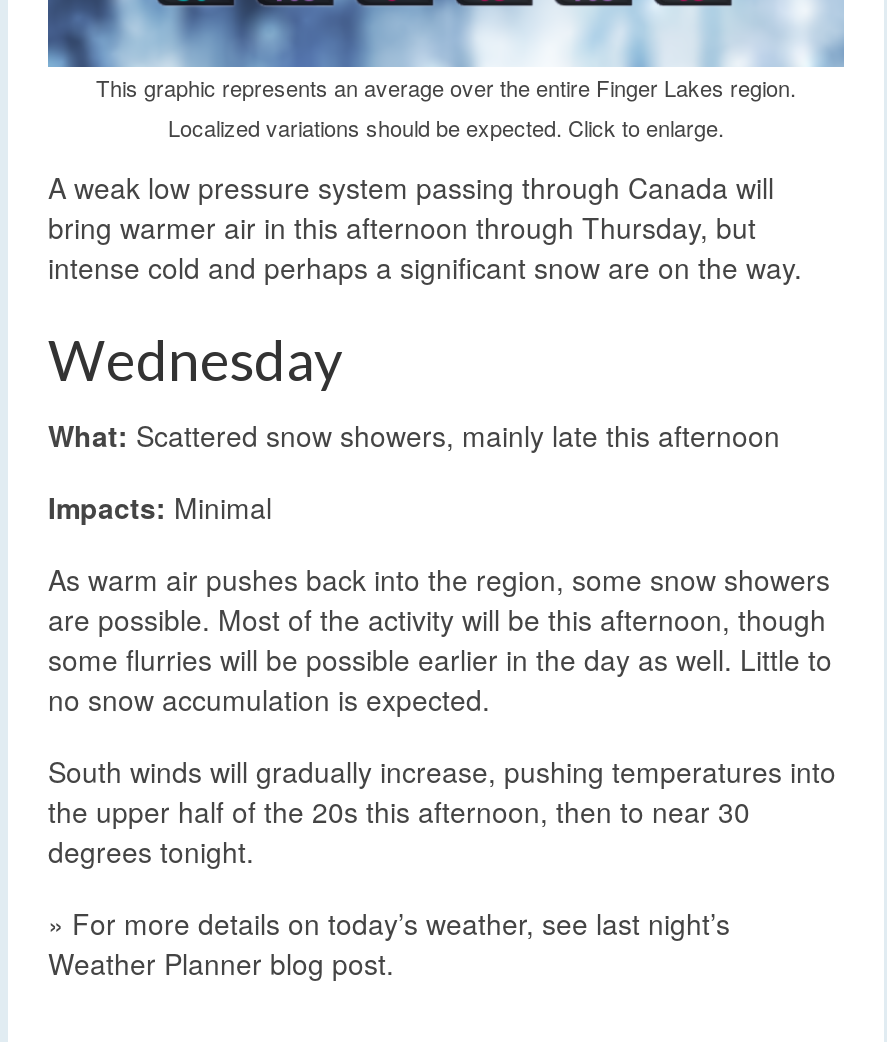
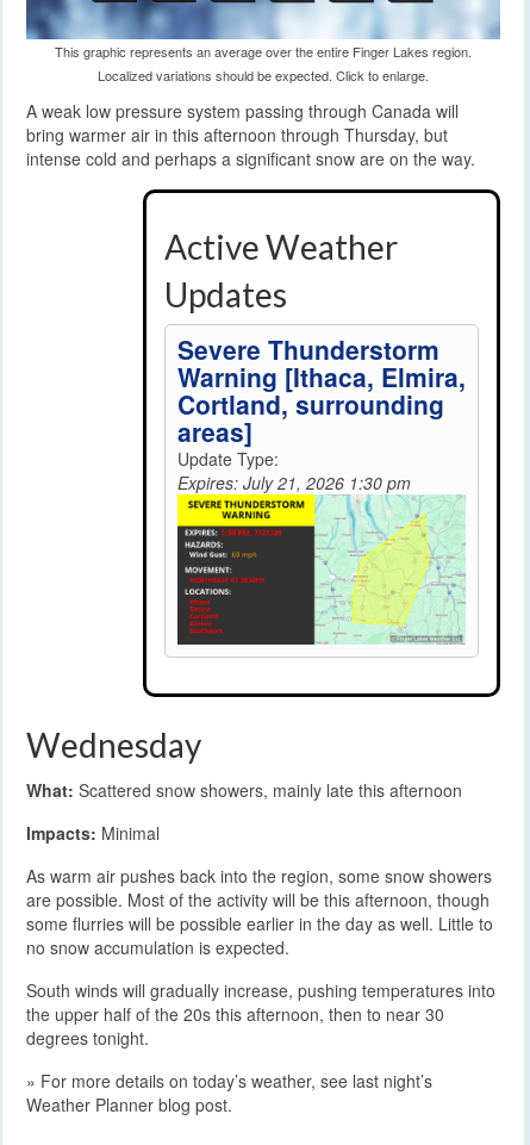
+ [image]
+ Active Weather
+ Updates
+ Severe Thunderstorm
+ Warning [Ithaca, Elmira,
+ Cortland, surrounding
+ areas]
+ Update Type:
+ Expires: July 21, 2026 1:30 pm
